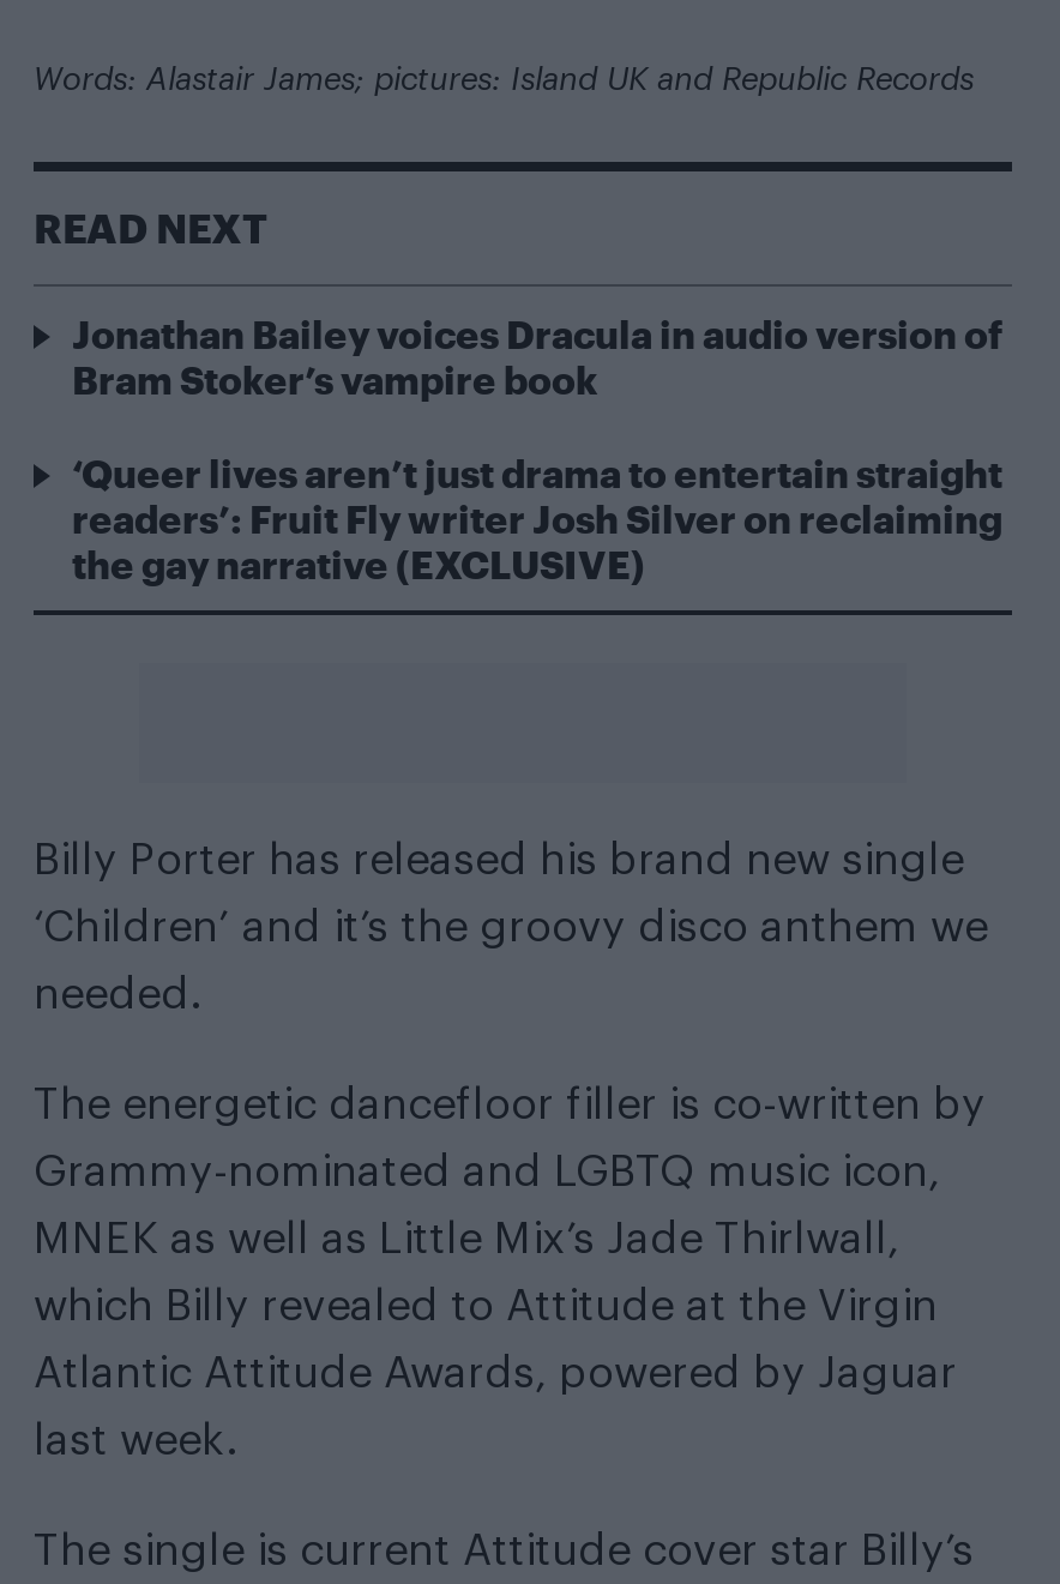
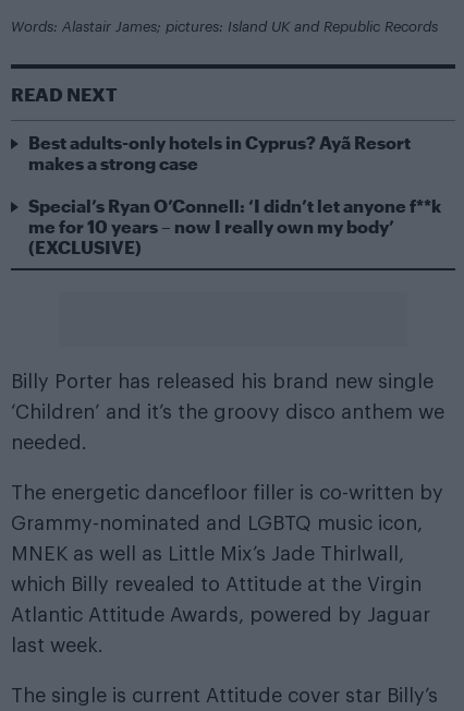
- Jonathan Bailey voices Dracula in audio version of
- Bram Stoker’s vampire book
+ Best adults-only hotels in Cyprus? Ayã Resort
+ makes a strong case

- ‘Queer lives aren’t just drama to entertain straight
- readers’: Fruit Fly writer Josh Silver on reclaiming
- the gay narrative (EXCLUSIVE)
+ Special’s Ryan O’Connell: ‘I didn’t let anyone f**k
+ me for 10 years – now I really own my body’
+ (EXCLUSIVE)
